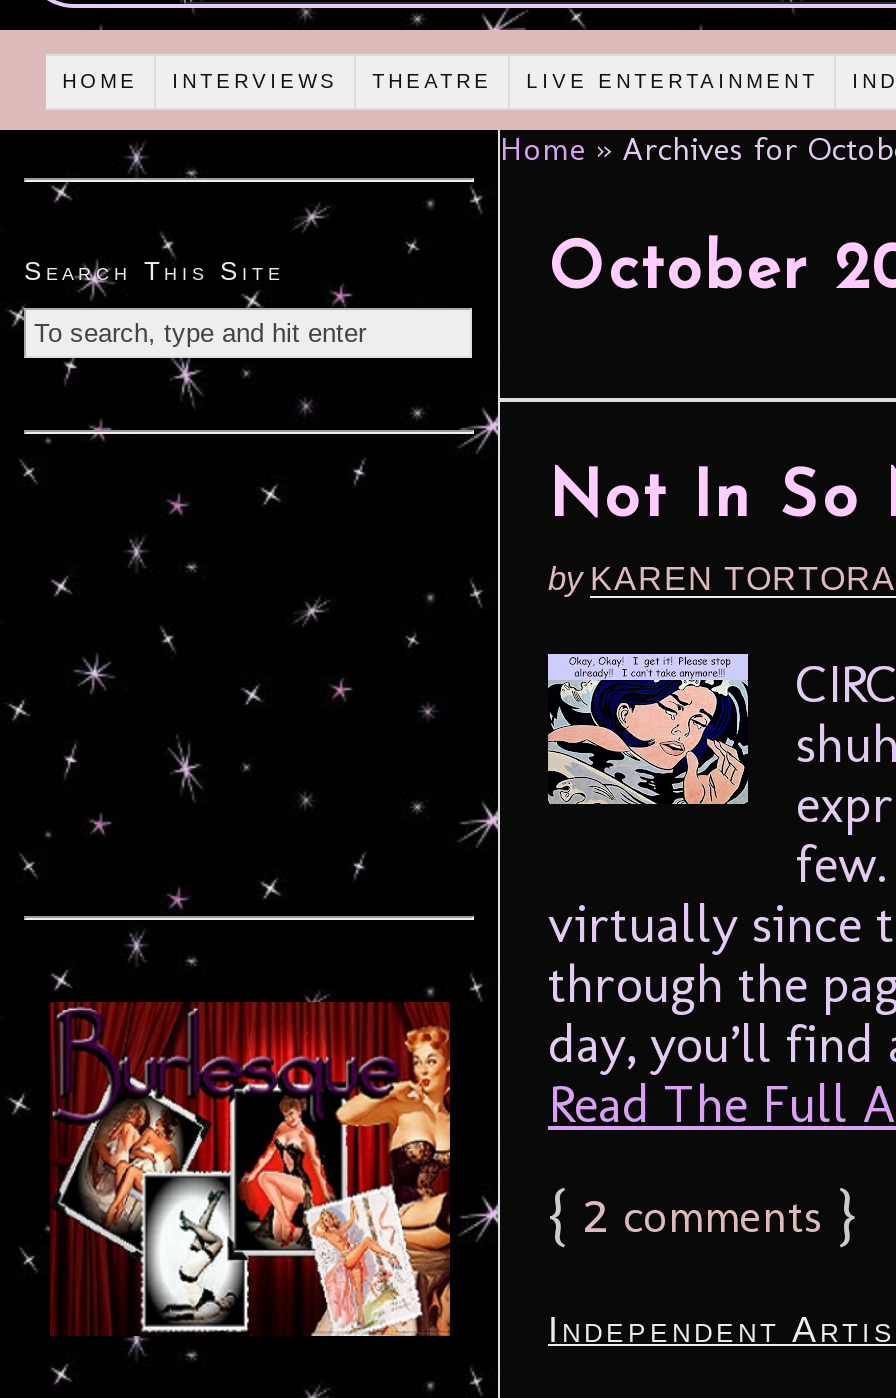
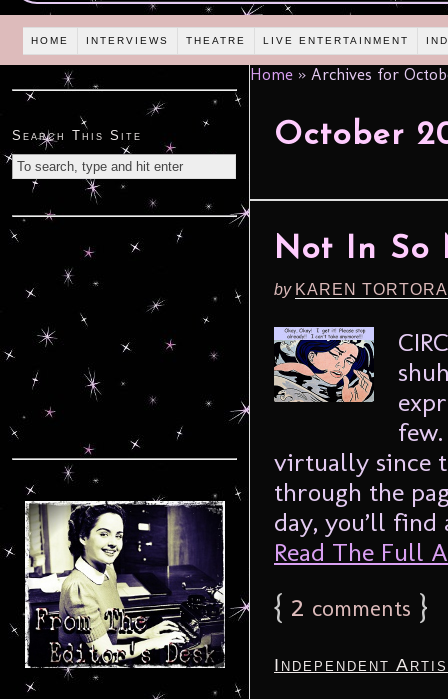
- [image]
+ [image]
